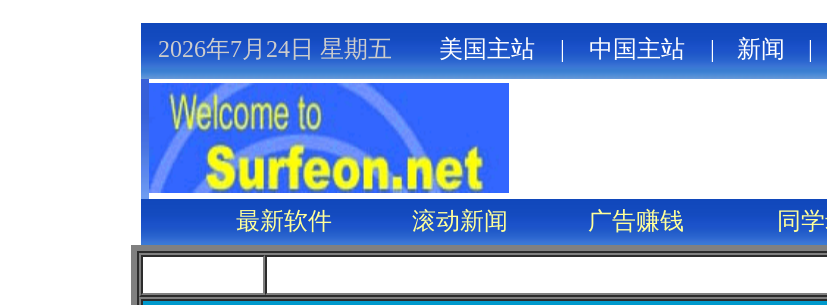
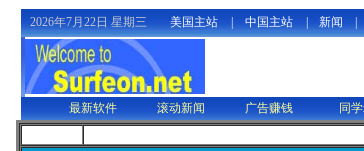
- 2026年7月24日 星期五
+ 2026年7月22日 星期三
